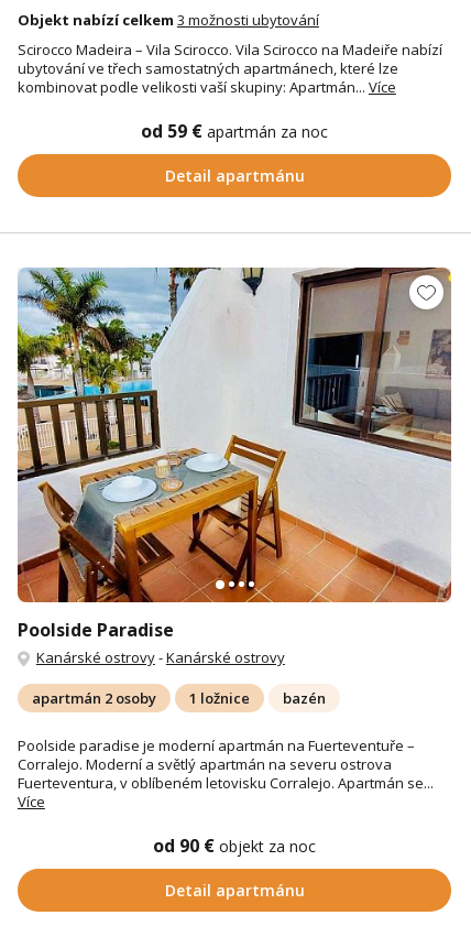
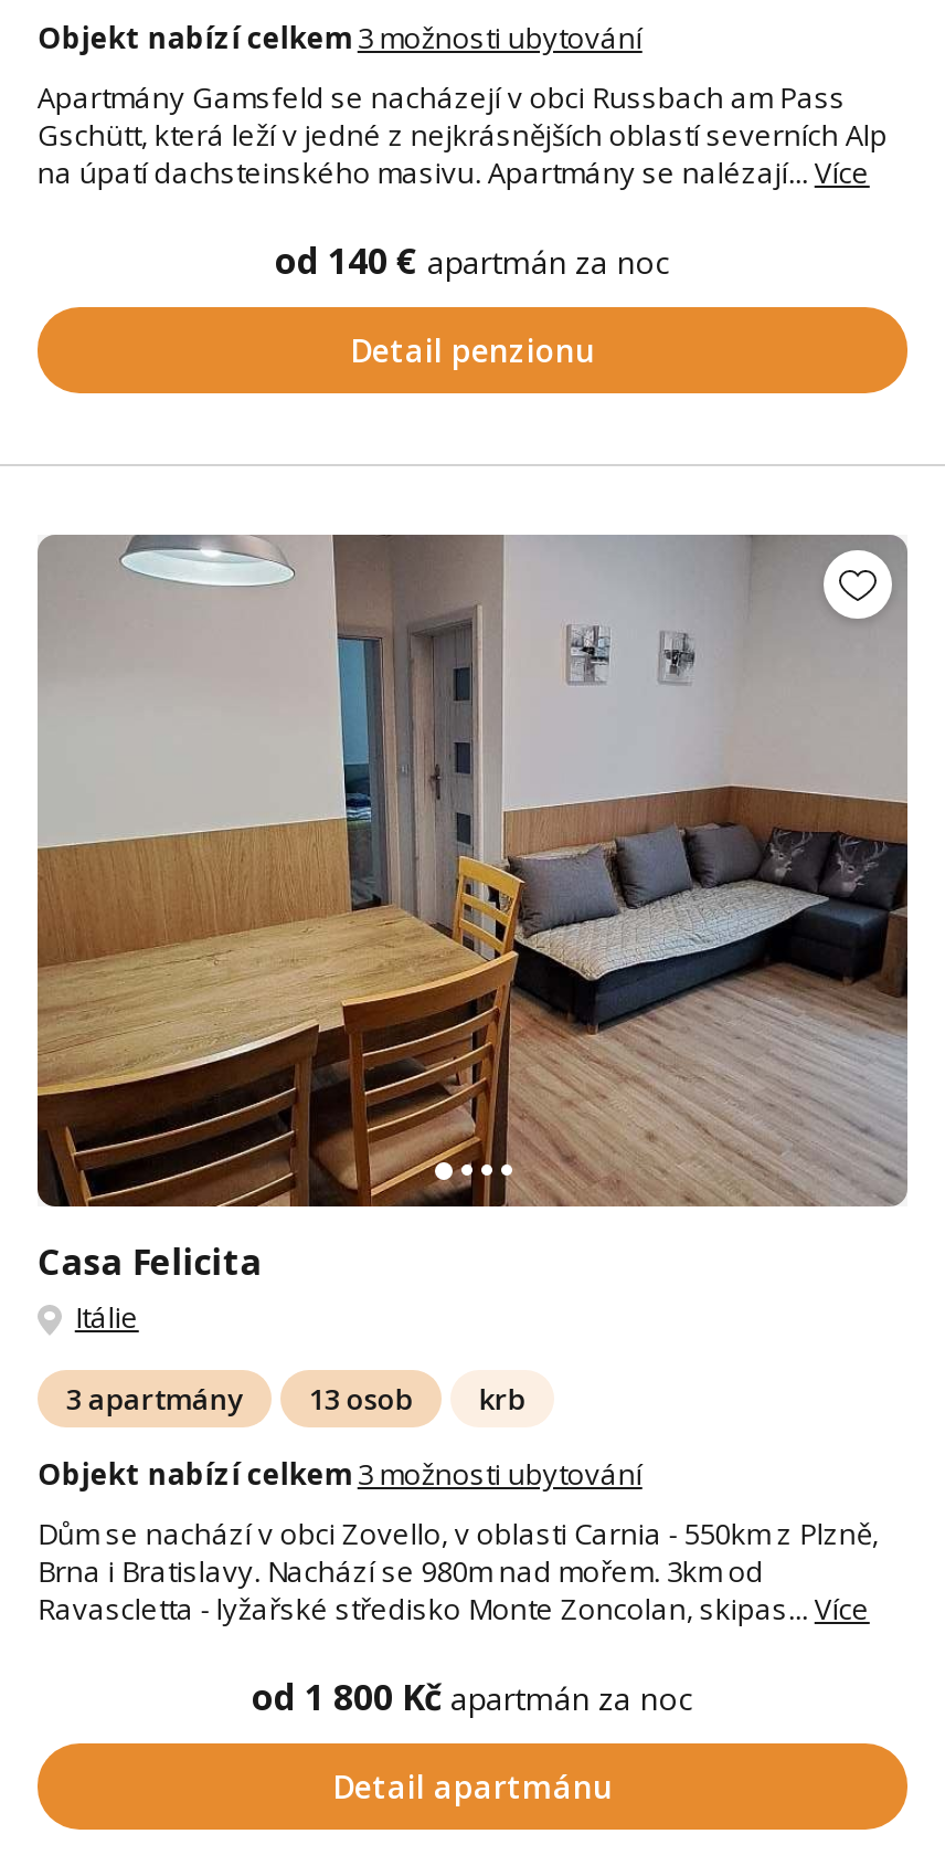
- Scirocco Madeira – Vila Scirocco. Vila Scirocco na Madeiře nabízí
- ubytování ve třech samostatných apartmánech, které lze
- kombinovat podle velikosti vaší skupiny: Apartmán... Více
- od 59 €apartmán za noc
- Detail apartmánu
+ Apartmány Gamsfeld se nacházejí v obci Russbach am Pass
+ Gschütt, která leží v jedné z nejkrásnějších oblastí severních Alp
+ na úpatí dachsteinského masivu. Apartmány se nalézají... Více
+ od 140 €apartmán za noc
+ Detail penzionu

- [image]
- Poolside Paradise
- Kanárské ostrovy - Kanárské ostrovy
- apartmán 2 osoby
- 1 ložnice
- bazén
- Poolside paradise je moderní apartmán na Fuerteventuře –
- Corralejo. Moderní a světlý apartmán na severu ostrova
- Fuerteventura, v oblíbeném letovisku Corralejo. Apartmán se...
- Více
- od 90 €objekt za noc
+ [image]
+ Casa Felicita
+ Itálie
+ 3 apartmány
+ 13 osob
+ krb
+ Objekt nabízí celkem 3 možnosti ubytování
+ Dům se nachází v obci Zovello, v oblasti Carnia - 550km z Plzně,
+ Brna i Bratislavy. Nachází se 980m nad mořem. 3km od
+ Ravascletta - lyžařské středisko Monte Zoncolan, skipas... Více
+ od 1 800 Kč apartmán za noc
